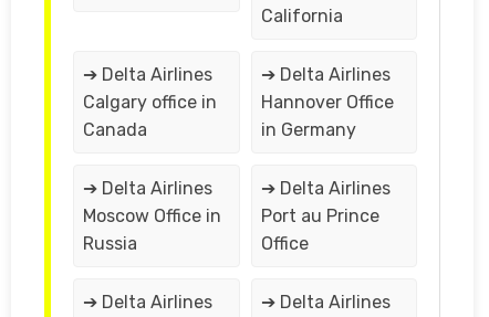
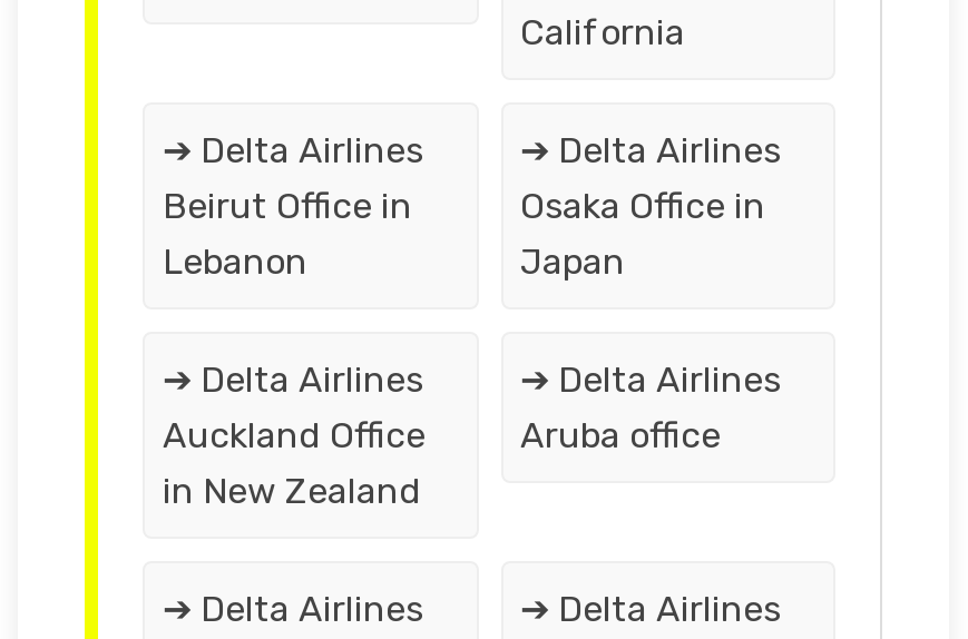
- Calgary office in
- Canada
+ Beirut Office in
+ Lebanon

- Hannover Office
- in Germany
+ Osaka Office in
+ Japan

- Moscow Office in
- Russia
+ Auckland Office
+ in New Zealand

- Port au Prince
- Office
+ Aruba office
